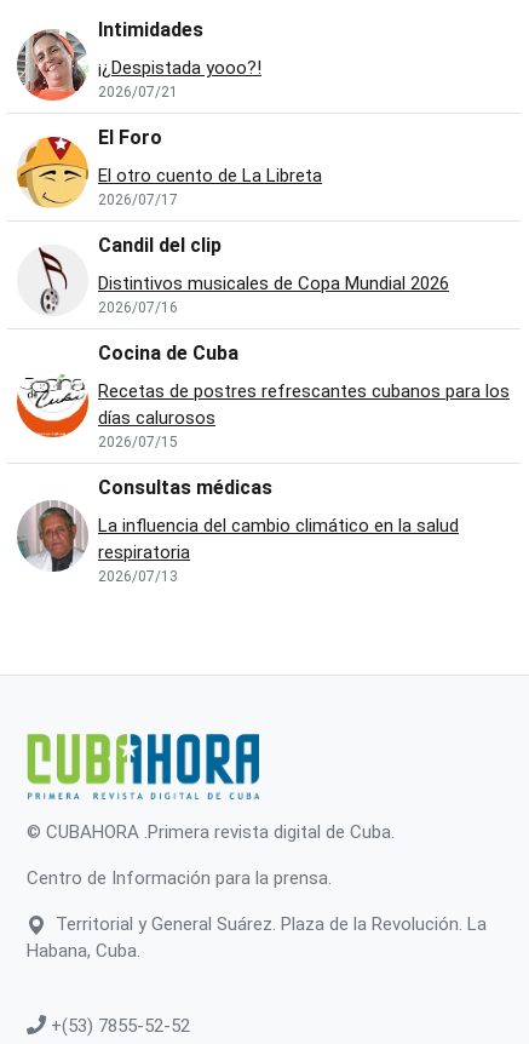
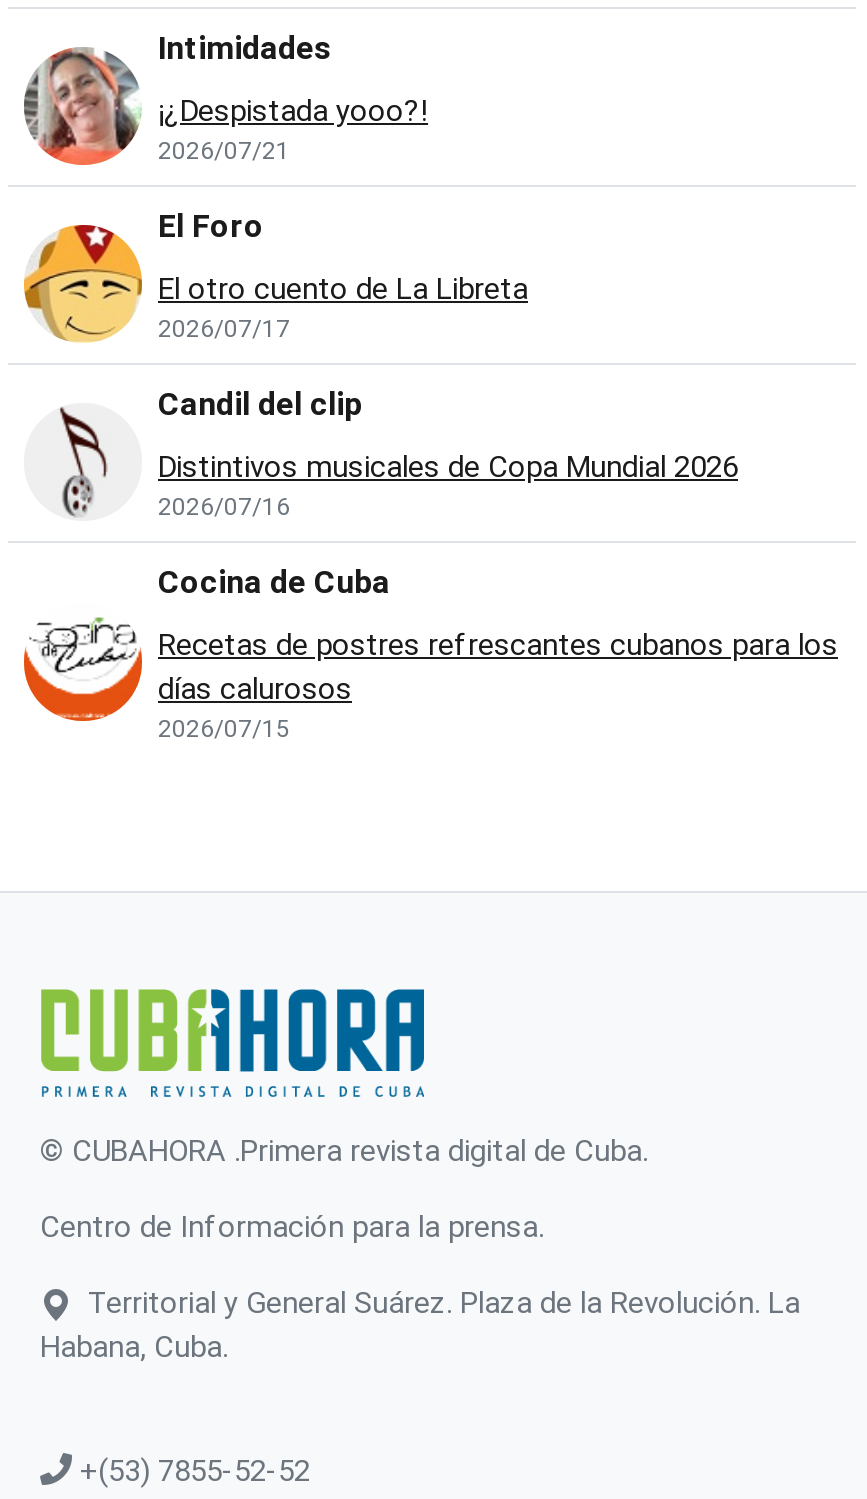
- [image]
- Consultas médicas
- La influencia del cambio climático en la salud
- respiratoria
- 2026/07/13
